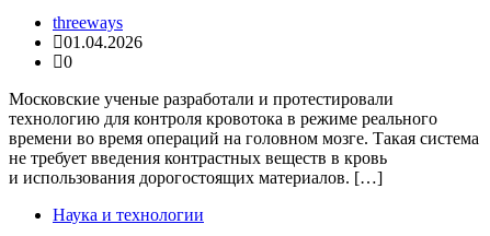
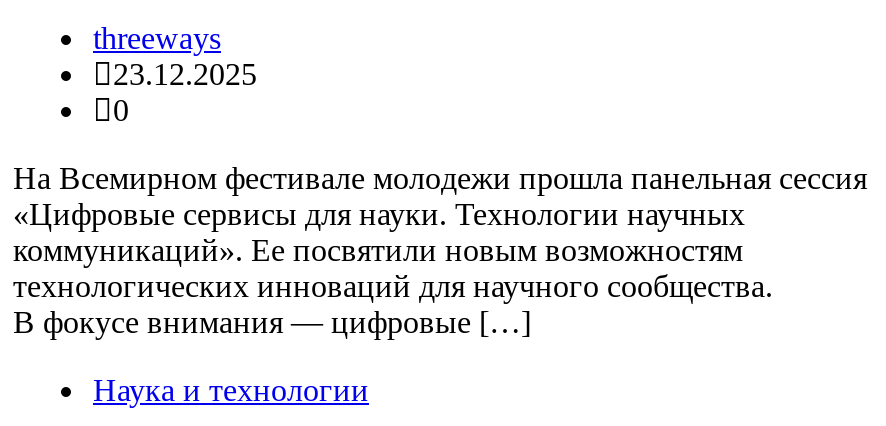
- 01.04.2026
+ 23.12.2025

- Московские ученые разработали и протестировали
- технологию для контроля кровотока в режиме реального
- времени во время операций на головном мозге. Такая система
- не требует введения контрастных веществ в кровь
- и использования дорогостоящих материалов. […]
+ На Всемирном фестивале молодежи прошла панельная сессия
+ «Цифровые сервисы для науки. Технологии научных
+ коммуникаций». Ее посвятили новым возможностям
+ технологических инноваций для научного сообщества.
+ В фокусе внимания — цифровые […]
